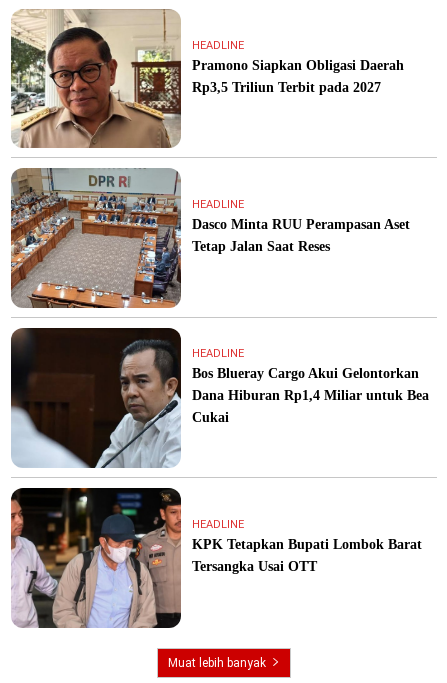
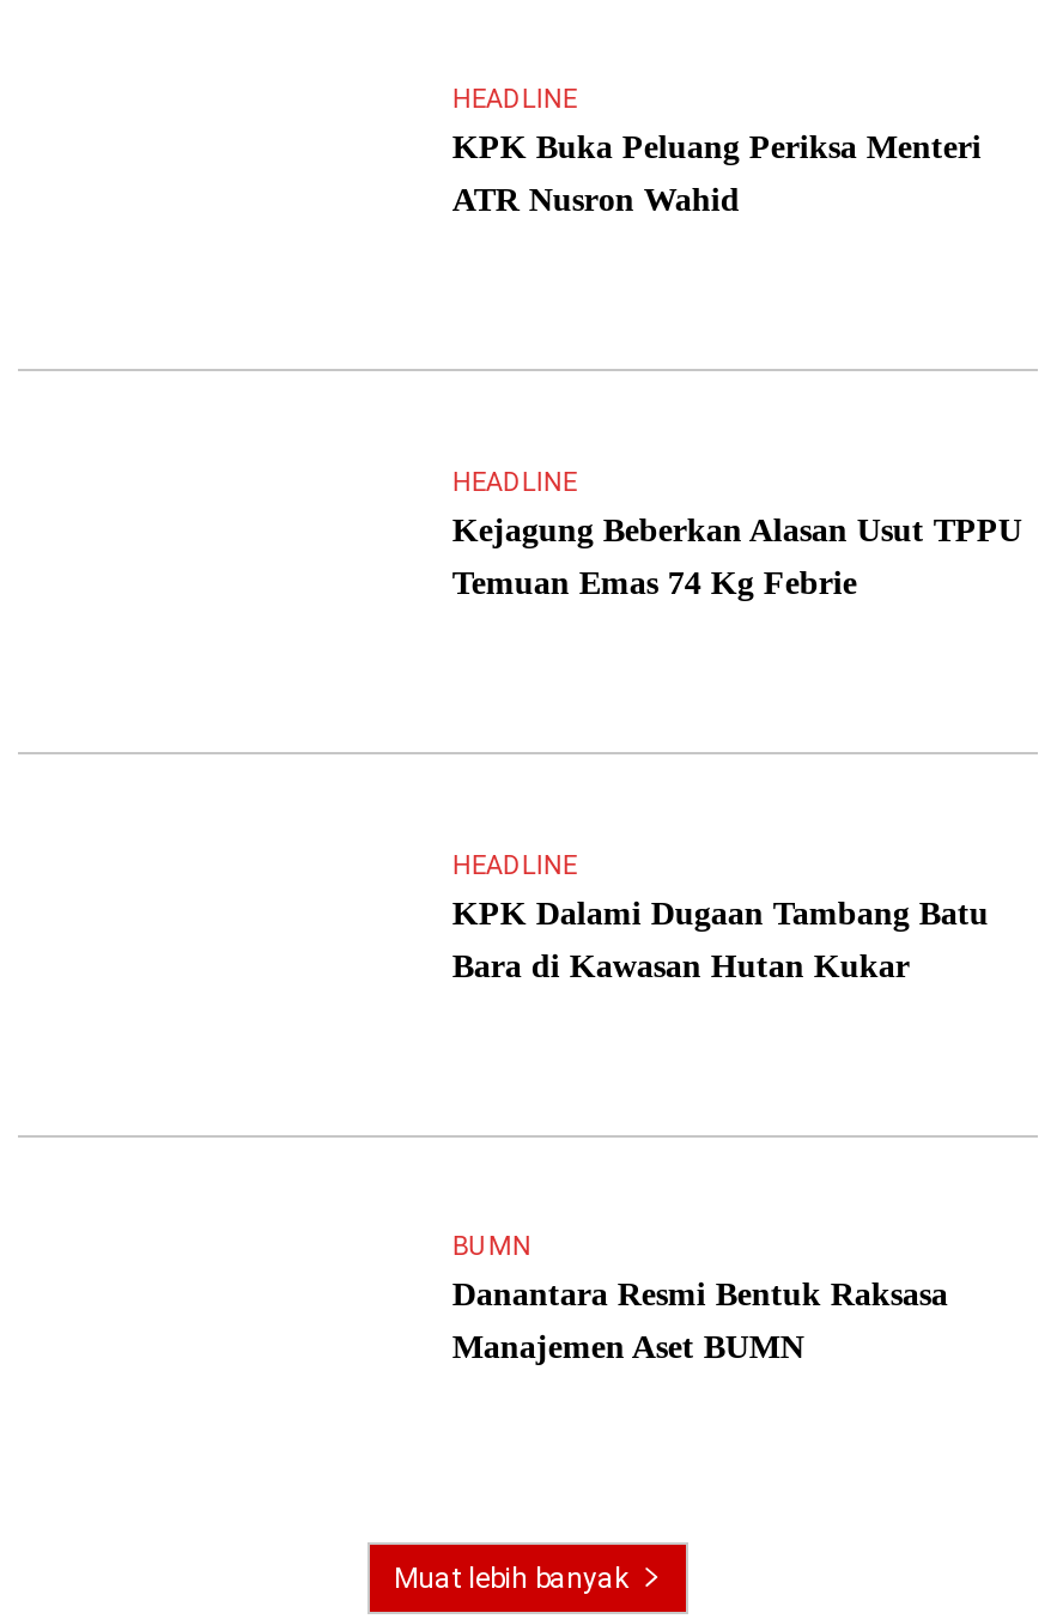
- [image]

- Pramono Siapkan Obligasi Daerah
+ KPK Buka Peluang Periksa Menteri

- Rp3,5 Triliun Terbit pada 2027
+ ATR Nusron Wahid

- [image]

- Dasco Minta RUU Perampasan Aset
+ Kejagung Beberkan Alasan Usut TPPU

- Tetap Jalan Saat Reses
+ Temuan Emas 74 Kg Febrie

- [image]

- Bos Blueray Cargo Akui Gelontorkan
- Dana Hiburan Rp1,4 Miliar untuk Bea
- Cukai
+ KPK Dalami Dugaan Tambang Batu
+ Bara di Kawasan Hutan Kukar

- [image]

- HEADLINE
- KPK Tetapkan Bupati Lombok Barat
- Tersangka Usai OTT
+ BUMN
+ Danantara Resmi Bentuk Raksasa
+ Manajemen Aset BUMN
